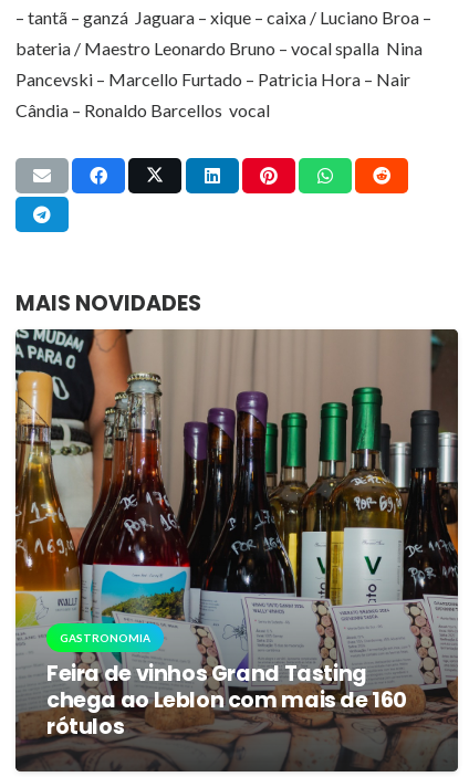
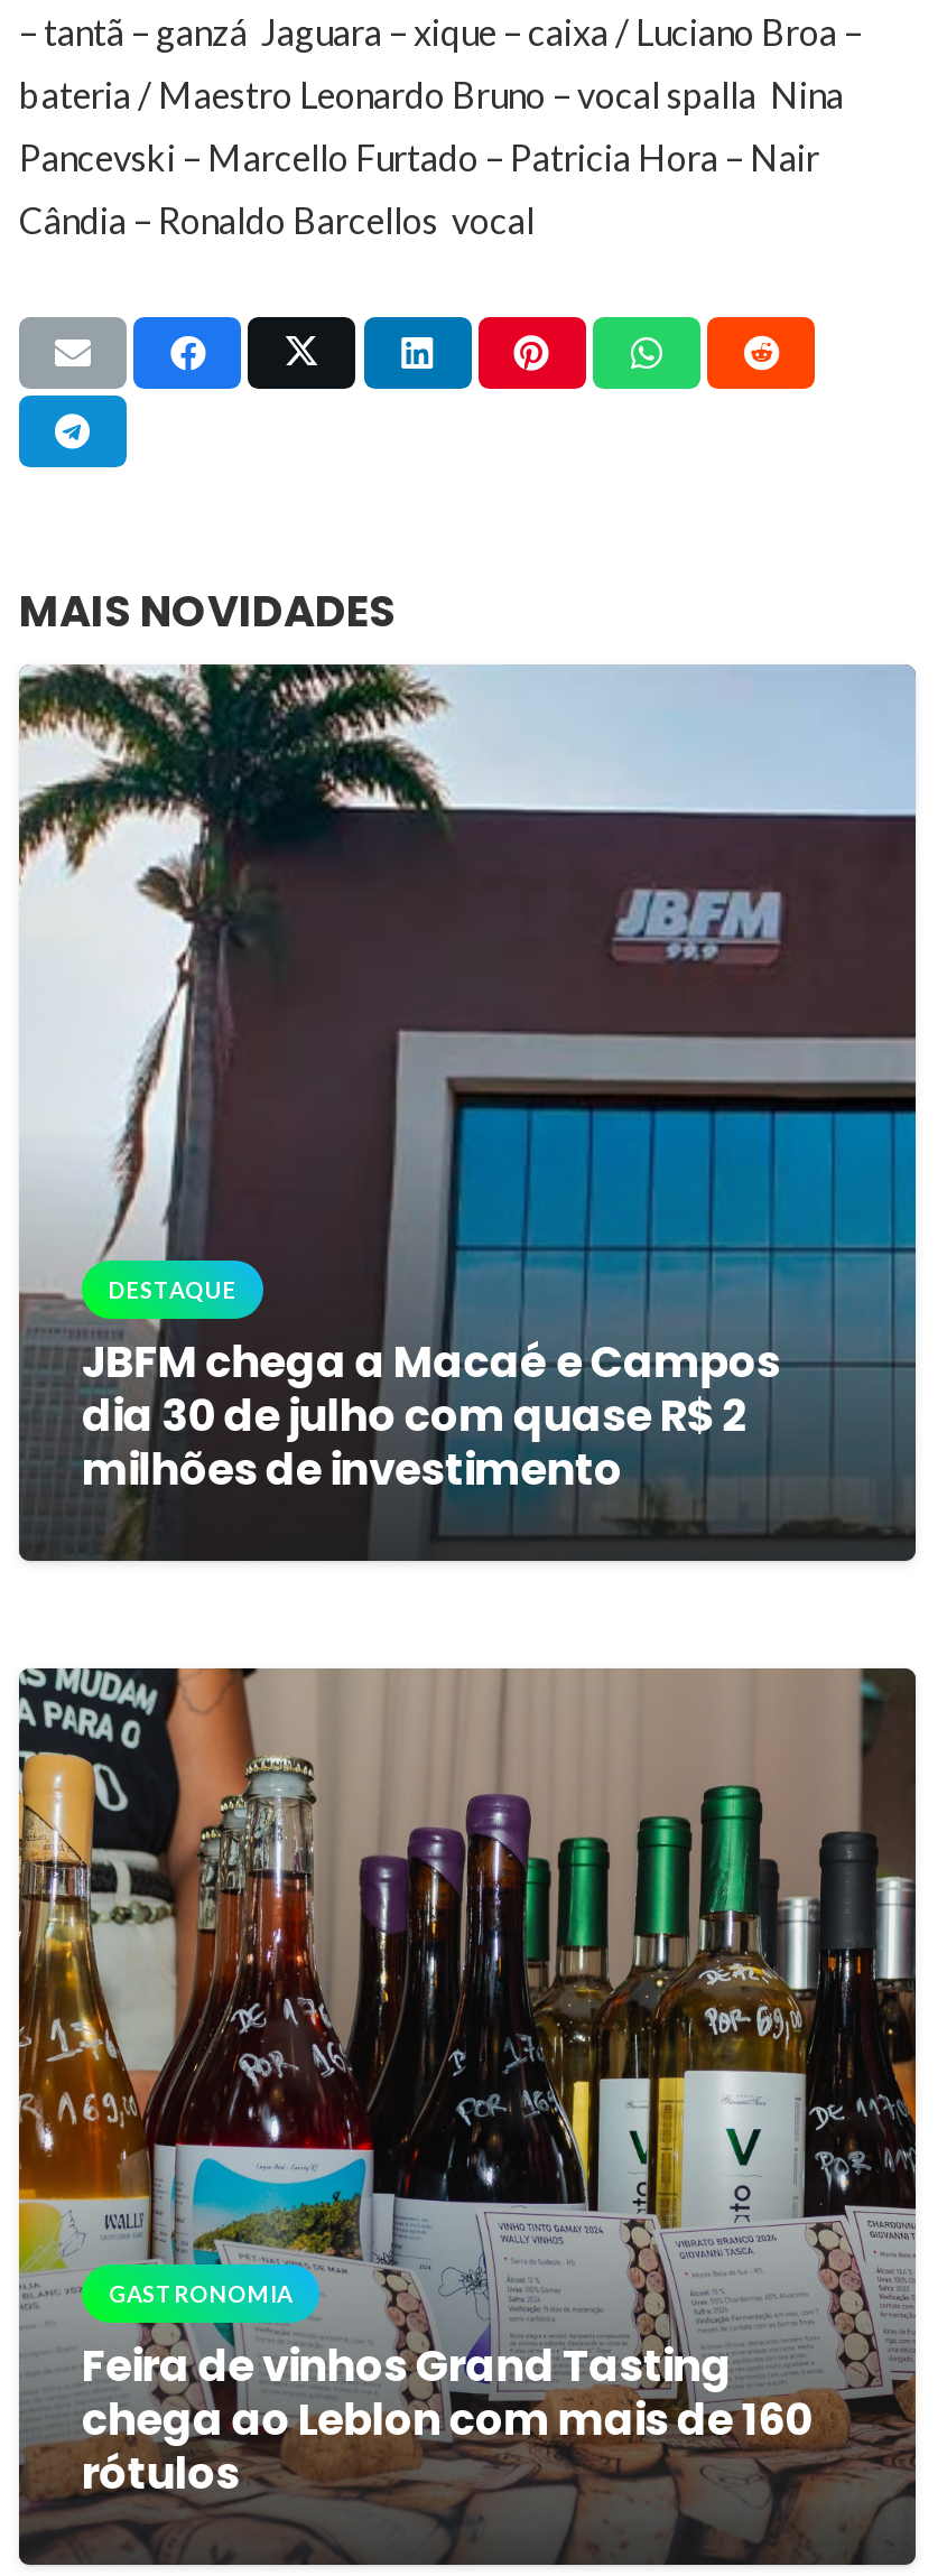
+ [image]
+ DESTAQUE
+ JBFM chega a Macaé e Campos
+ dia 30 de julho com quase R$ 2
+ milhões de investimento
